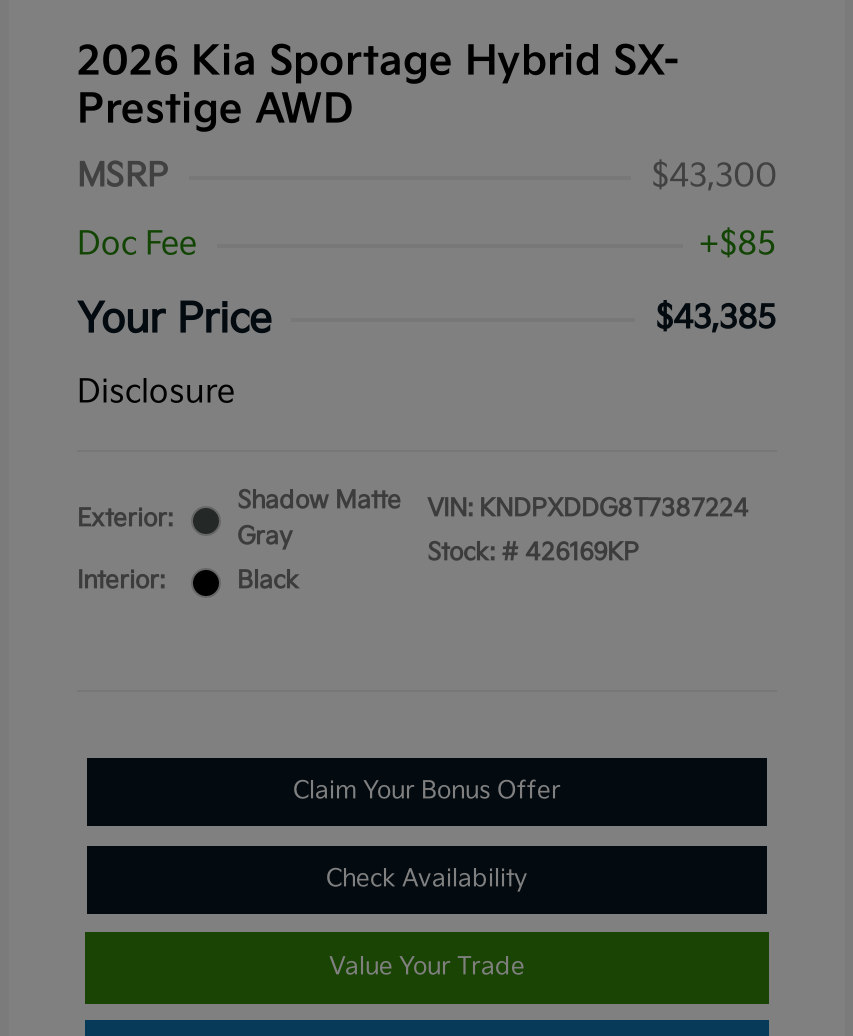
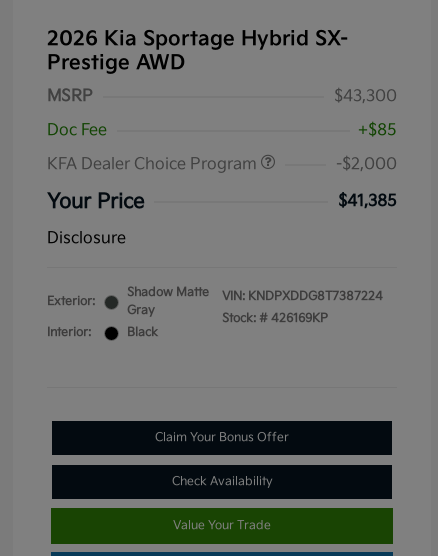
+ KFA Dealer Choice Program
+ -$2,000

- $43,385
+ $41,385
